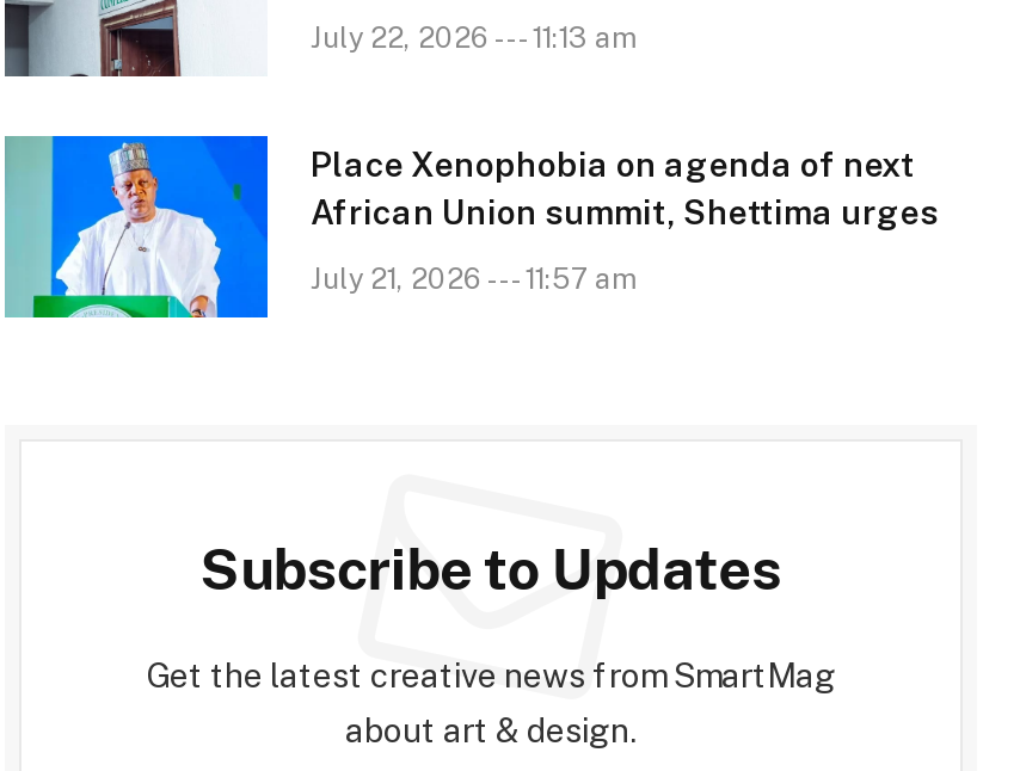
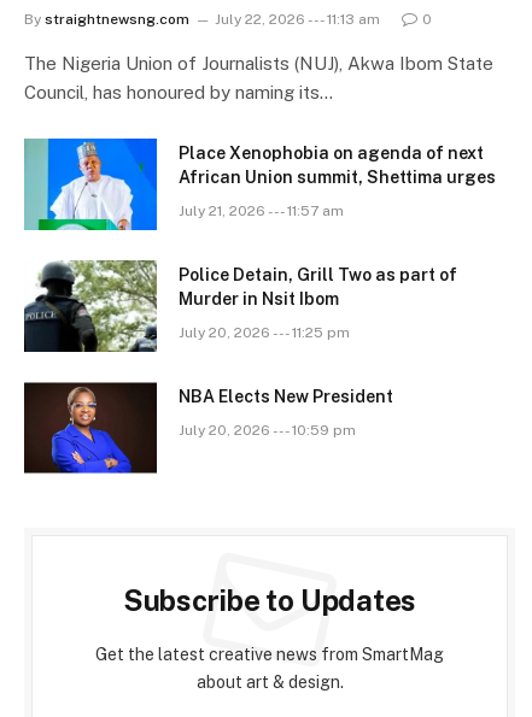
+ By straightnewsng.com

+ 0
+ The Nigeria Union of Journalists (NUJ), Akwa Ibom State
+ Council, has honoured by naming its…

+ [image]
+ Police Detain, Grill Two as part of
+ Murder in Nsit Ibom
+ July 20, 2026 --- 11:25 pm
+ NBA Elects New President
+ July 20, 2026 --- 10:59 pm

+ [image]
